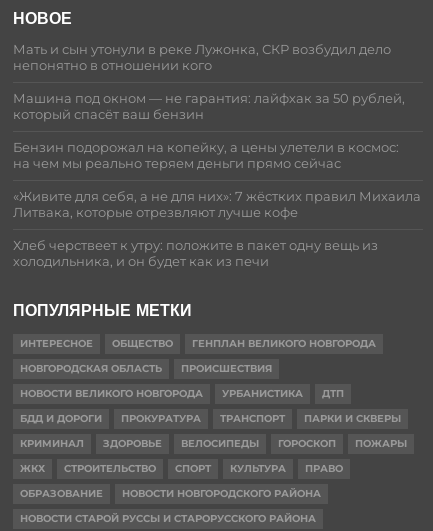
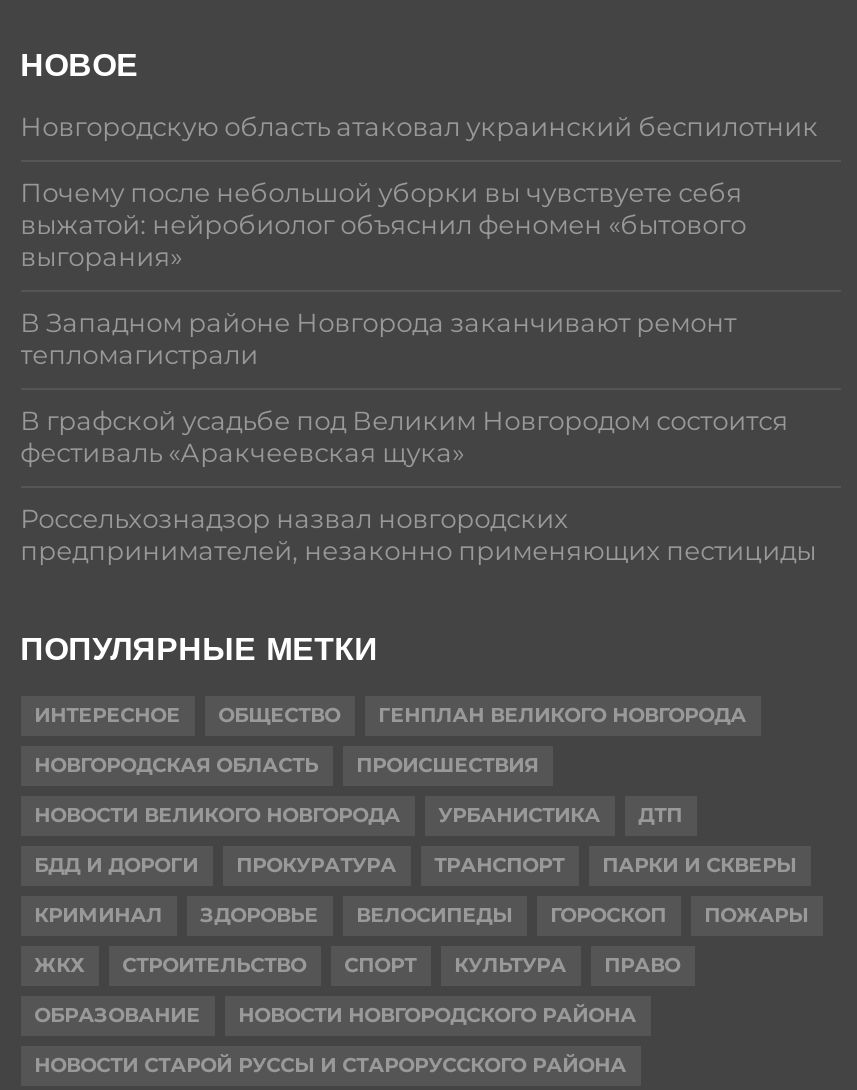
- Мать и сын утонули в реке Лужонка, СКР возбудил дело
- непонятно в отношении кого
+ Новгородскую область атаковал украинский беспилотник

- Машина под окном — не гарантия: лайфхак за 50 рублей,
- который спасёт ваш бензин
+ Почему после небольшой уборки вы чувствуете себя
+ выжатой: нейробиолог объяснил феномен «бытового
+ выгорания»

- Бензин подорожал на копейку, а цены улетели в космос:
- на чем мы реально теряем деньги прямо сейчас
+ В Западном районе Новгорода заканчивают ремонт
+ тепломагистрали

- «Живите для себя, а не для них»: 7 жёстких правил Михаила
- Литвака, которые отрезвляют лучше кофе
+ В графской усадьбе под Великим Новгородом состоится
+ фестиваль «Аракчеевская щука»

- Хлеб черствеет к утру: положите в пакет одну вещь из
- холодильника, и он будет как из печи
+ Россельхознадзор назвал новгородских
+ предпринимателей, незаконно применяющих пестициды
